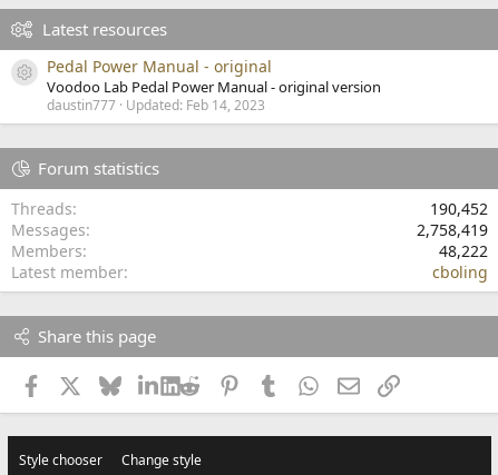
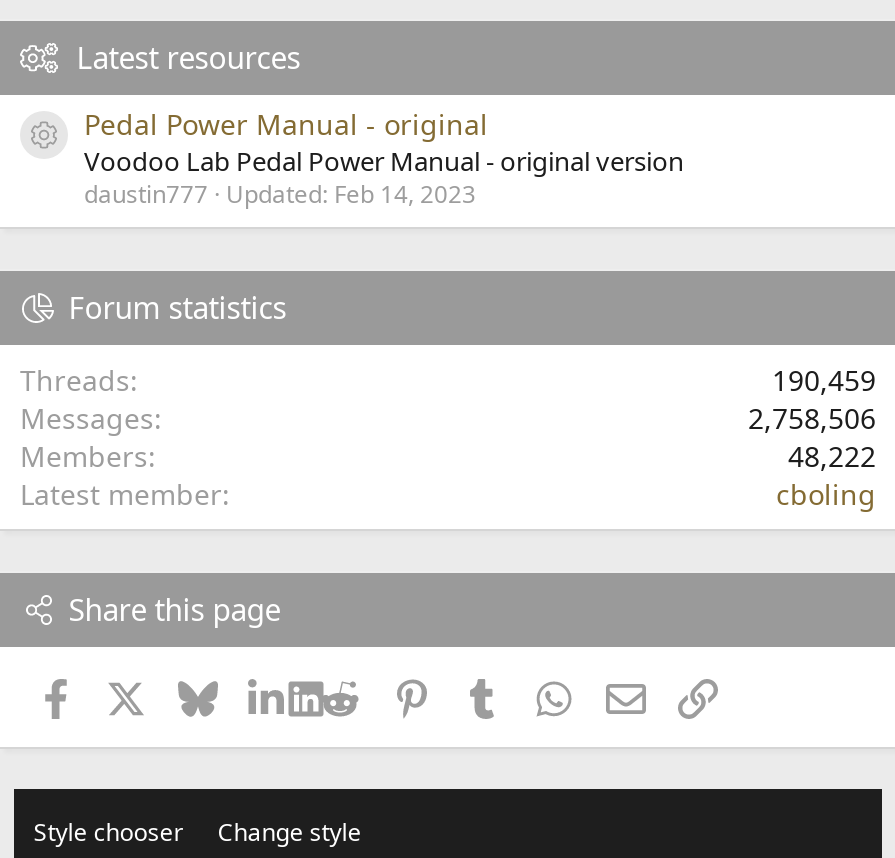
- 190,452
+ 190,459

- 2,758,419
+ 2,758,506
